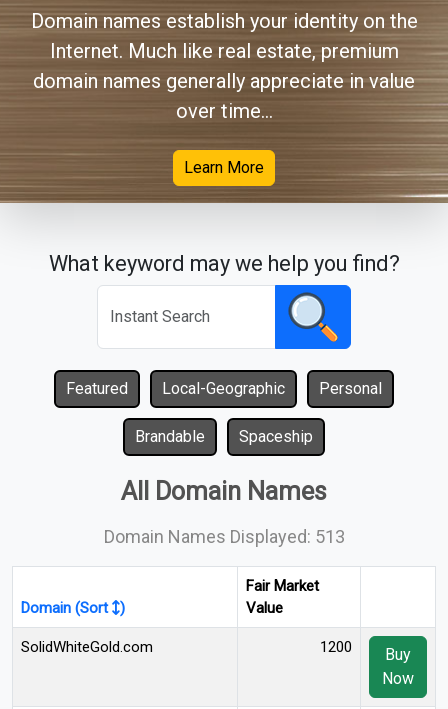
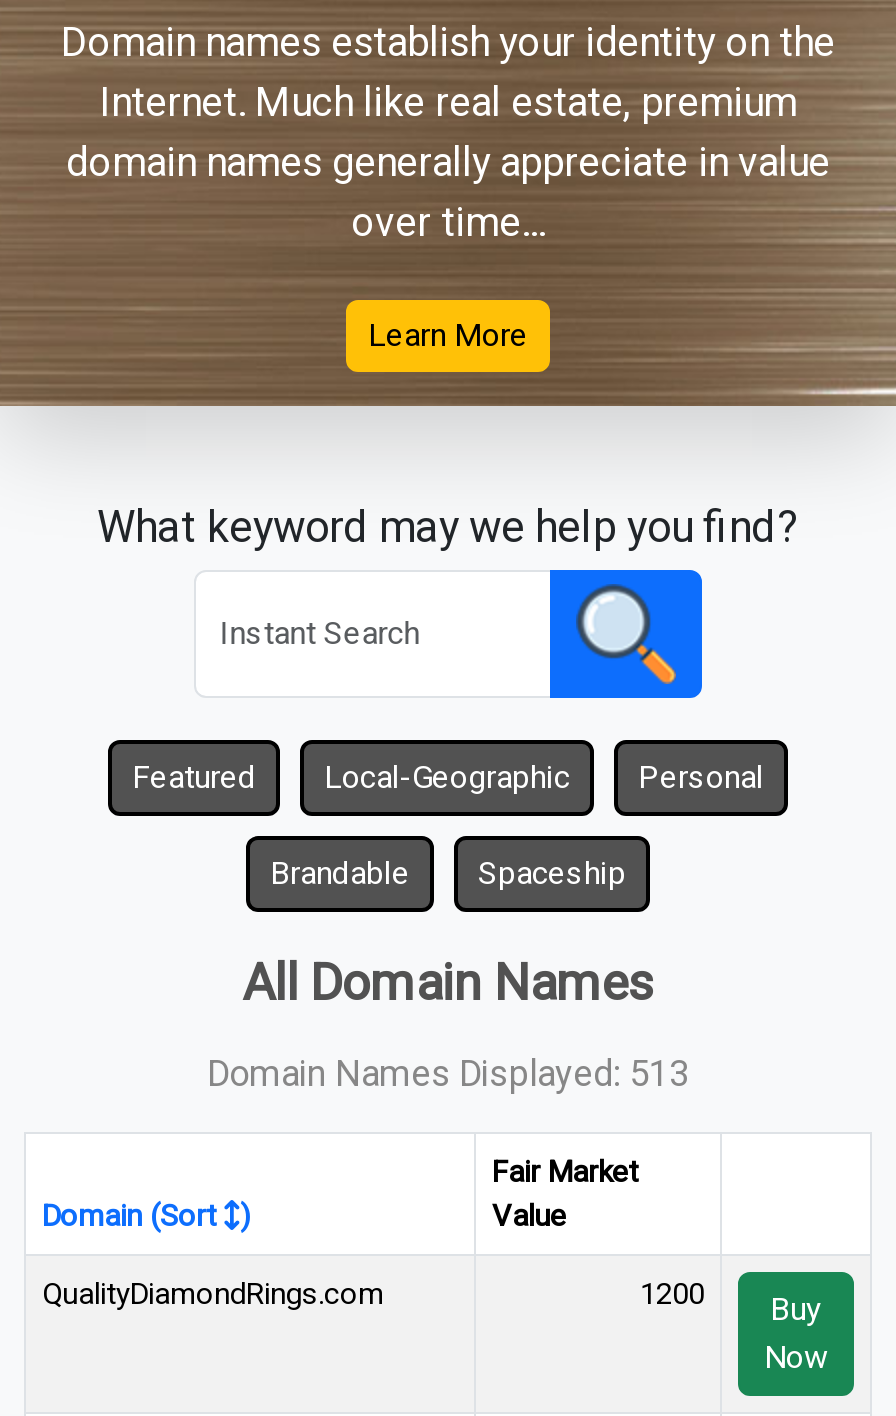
- SolidWhiteGold.com
+ QualityDiamondRings.com
